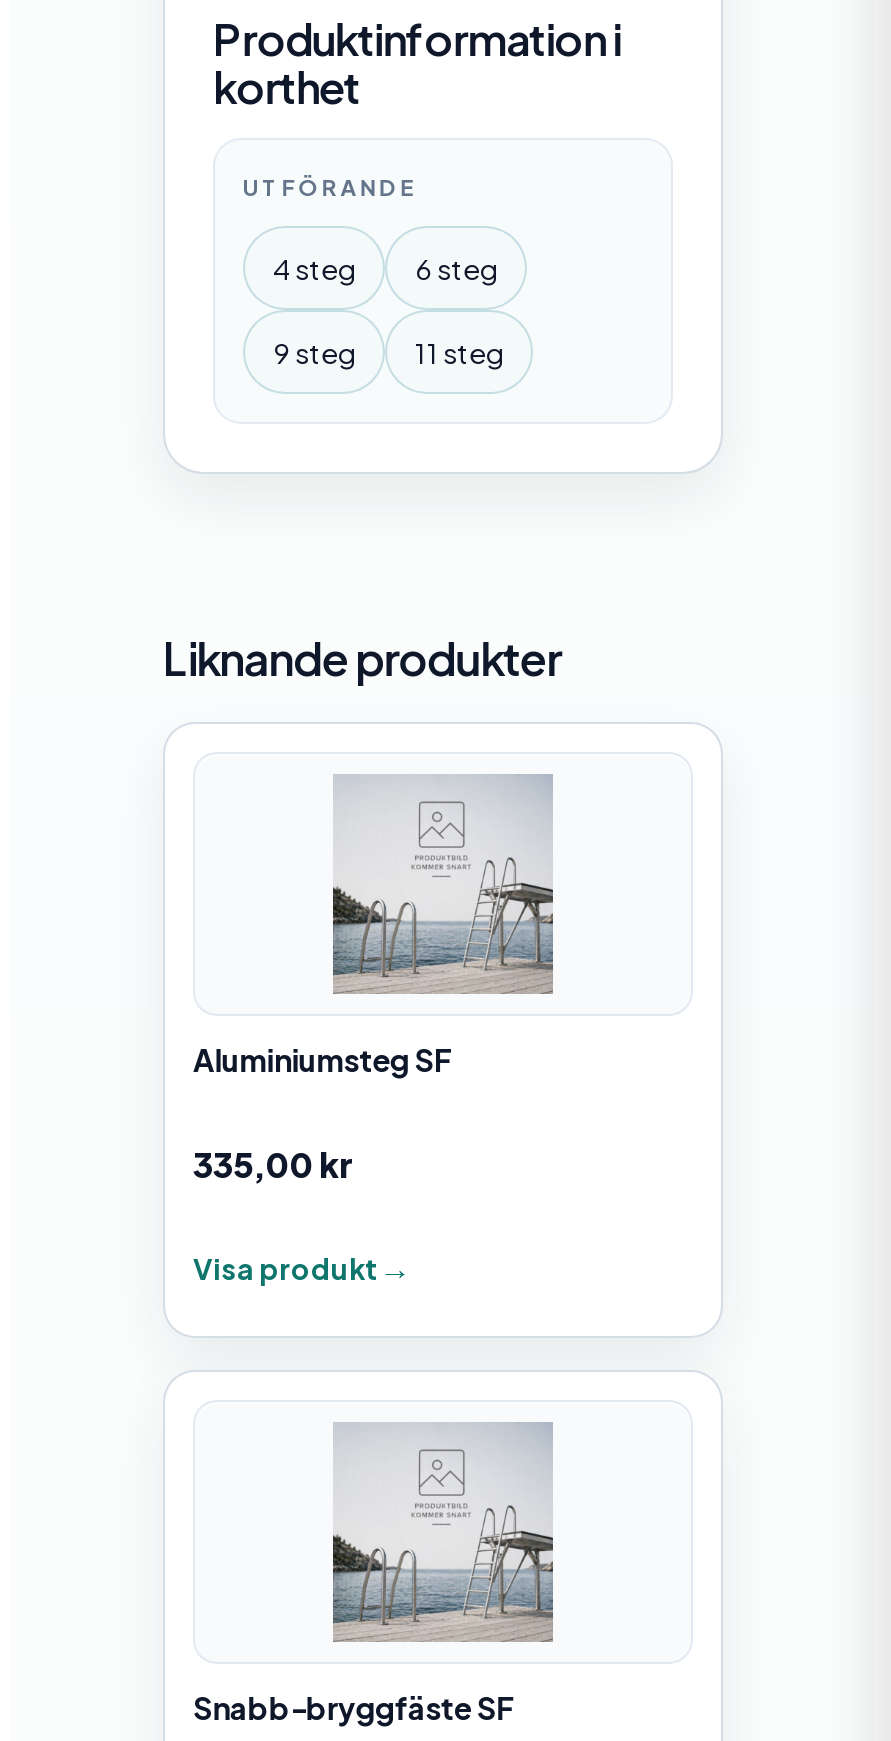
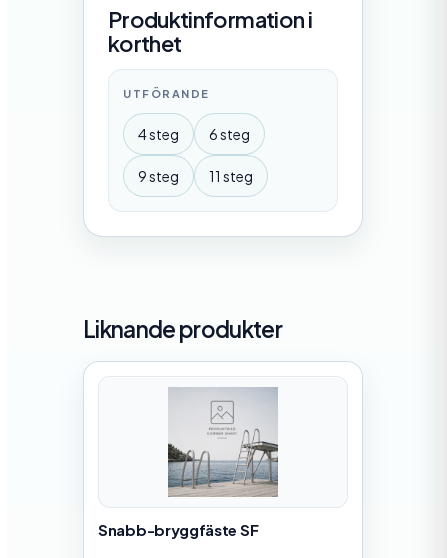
- Aluminiumsteg SF
- 335,00 kr
- Visa produkt
